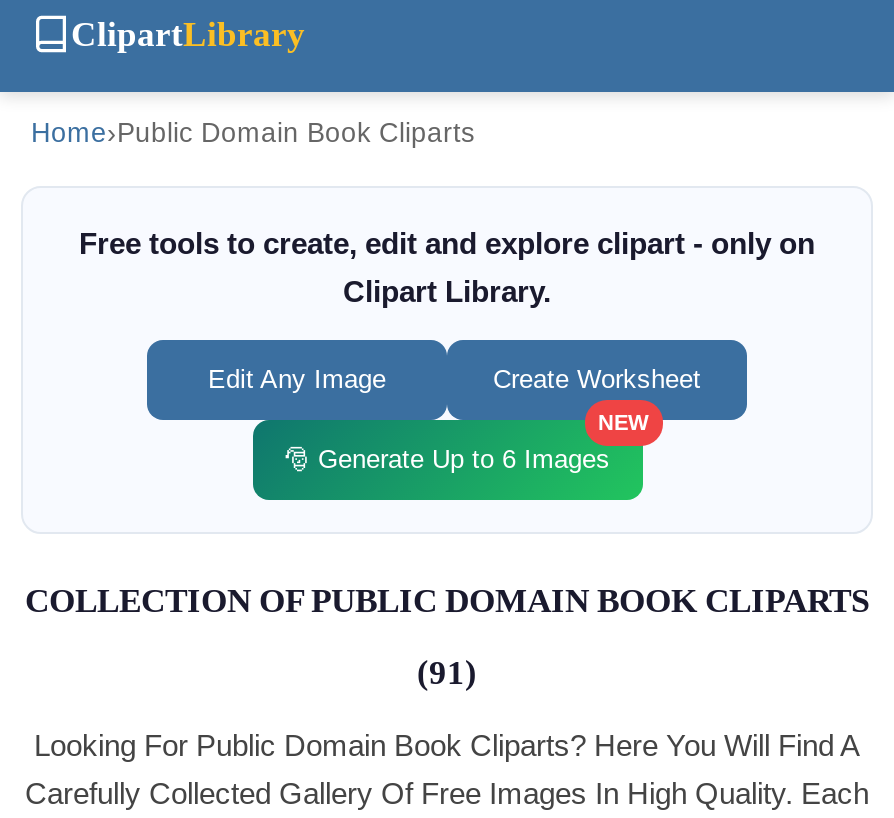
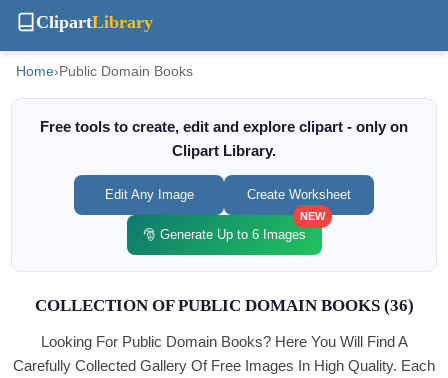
- Home›Public Domain Book Cliparts
+ Home›Public Domain Books

- COLLECTION OF PUBLIC DOMAIN BOOK CLIPARTS
- (91)
- Looking For Public Domain Book Cliparts? Here You Will Find A
+ COLLECTION OF PUBLIC DOMAIN BOOKS (36)
+ Looking For Public Domain Books? Here You Will Find A
